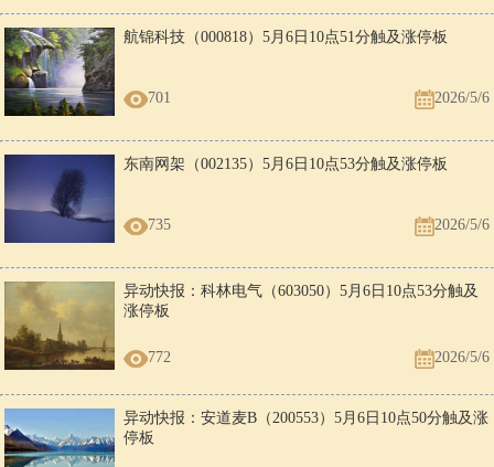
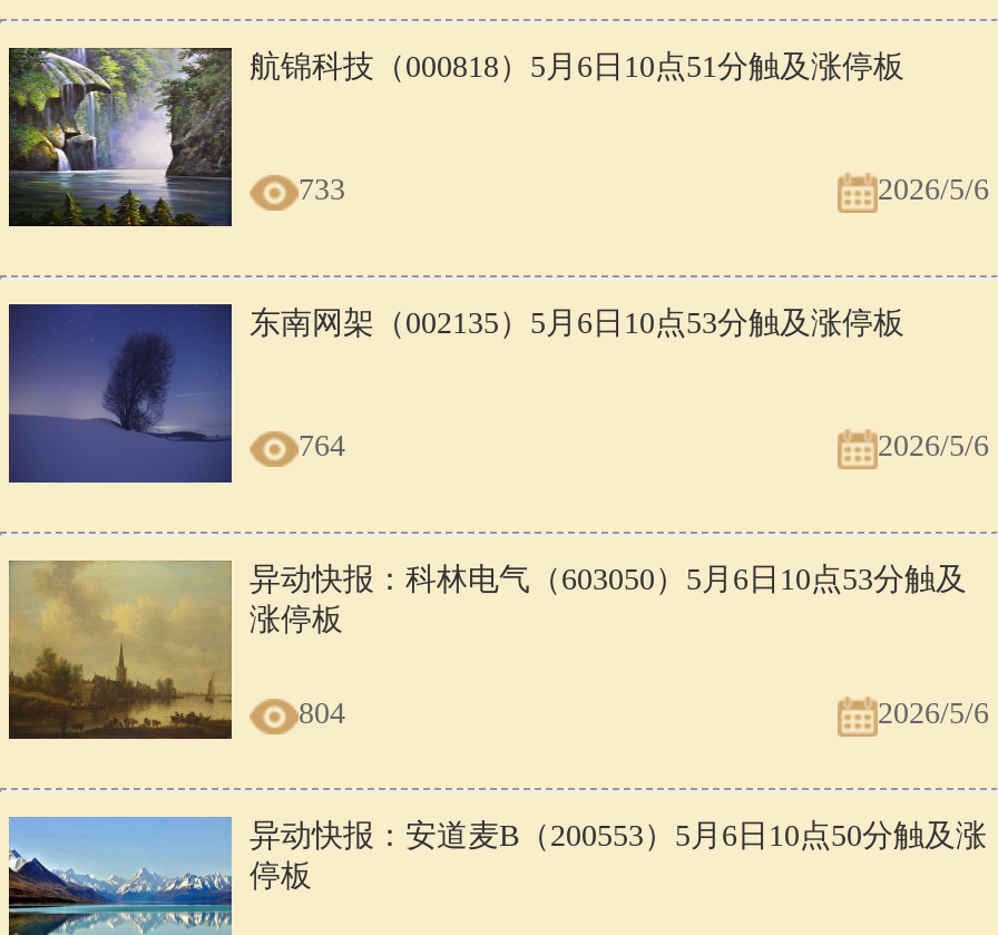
- 701
+ 733

- 735
+ 764

- 772
+ 804
